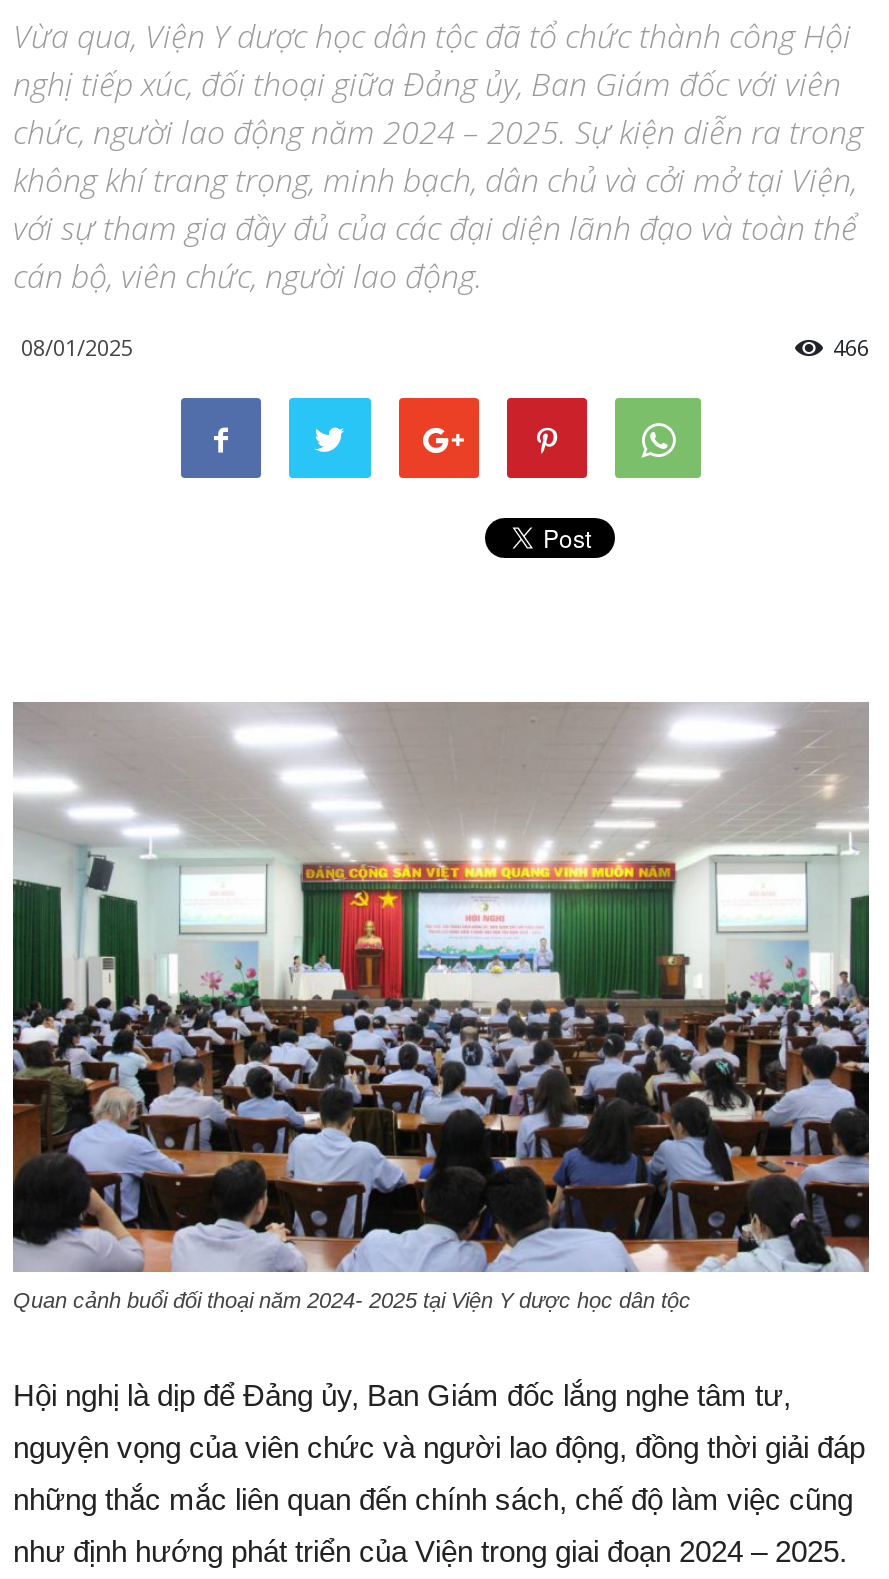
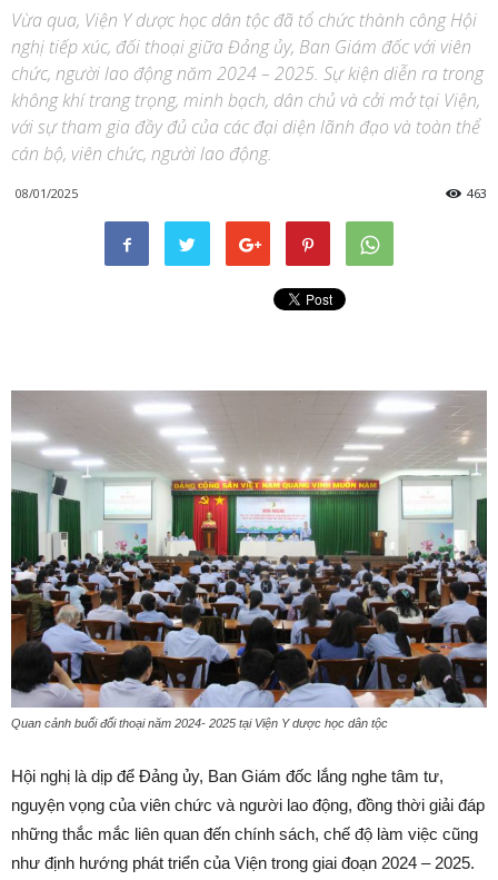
- 466
+ 463
